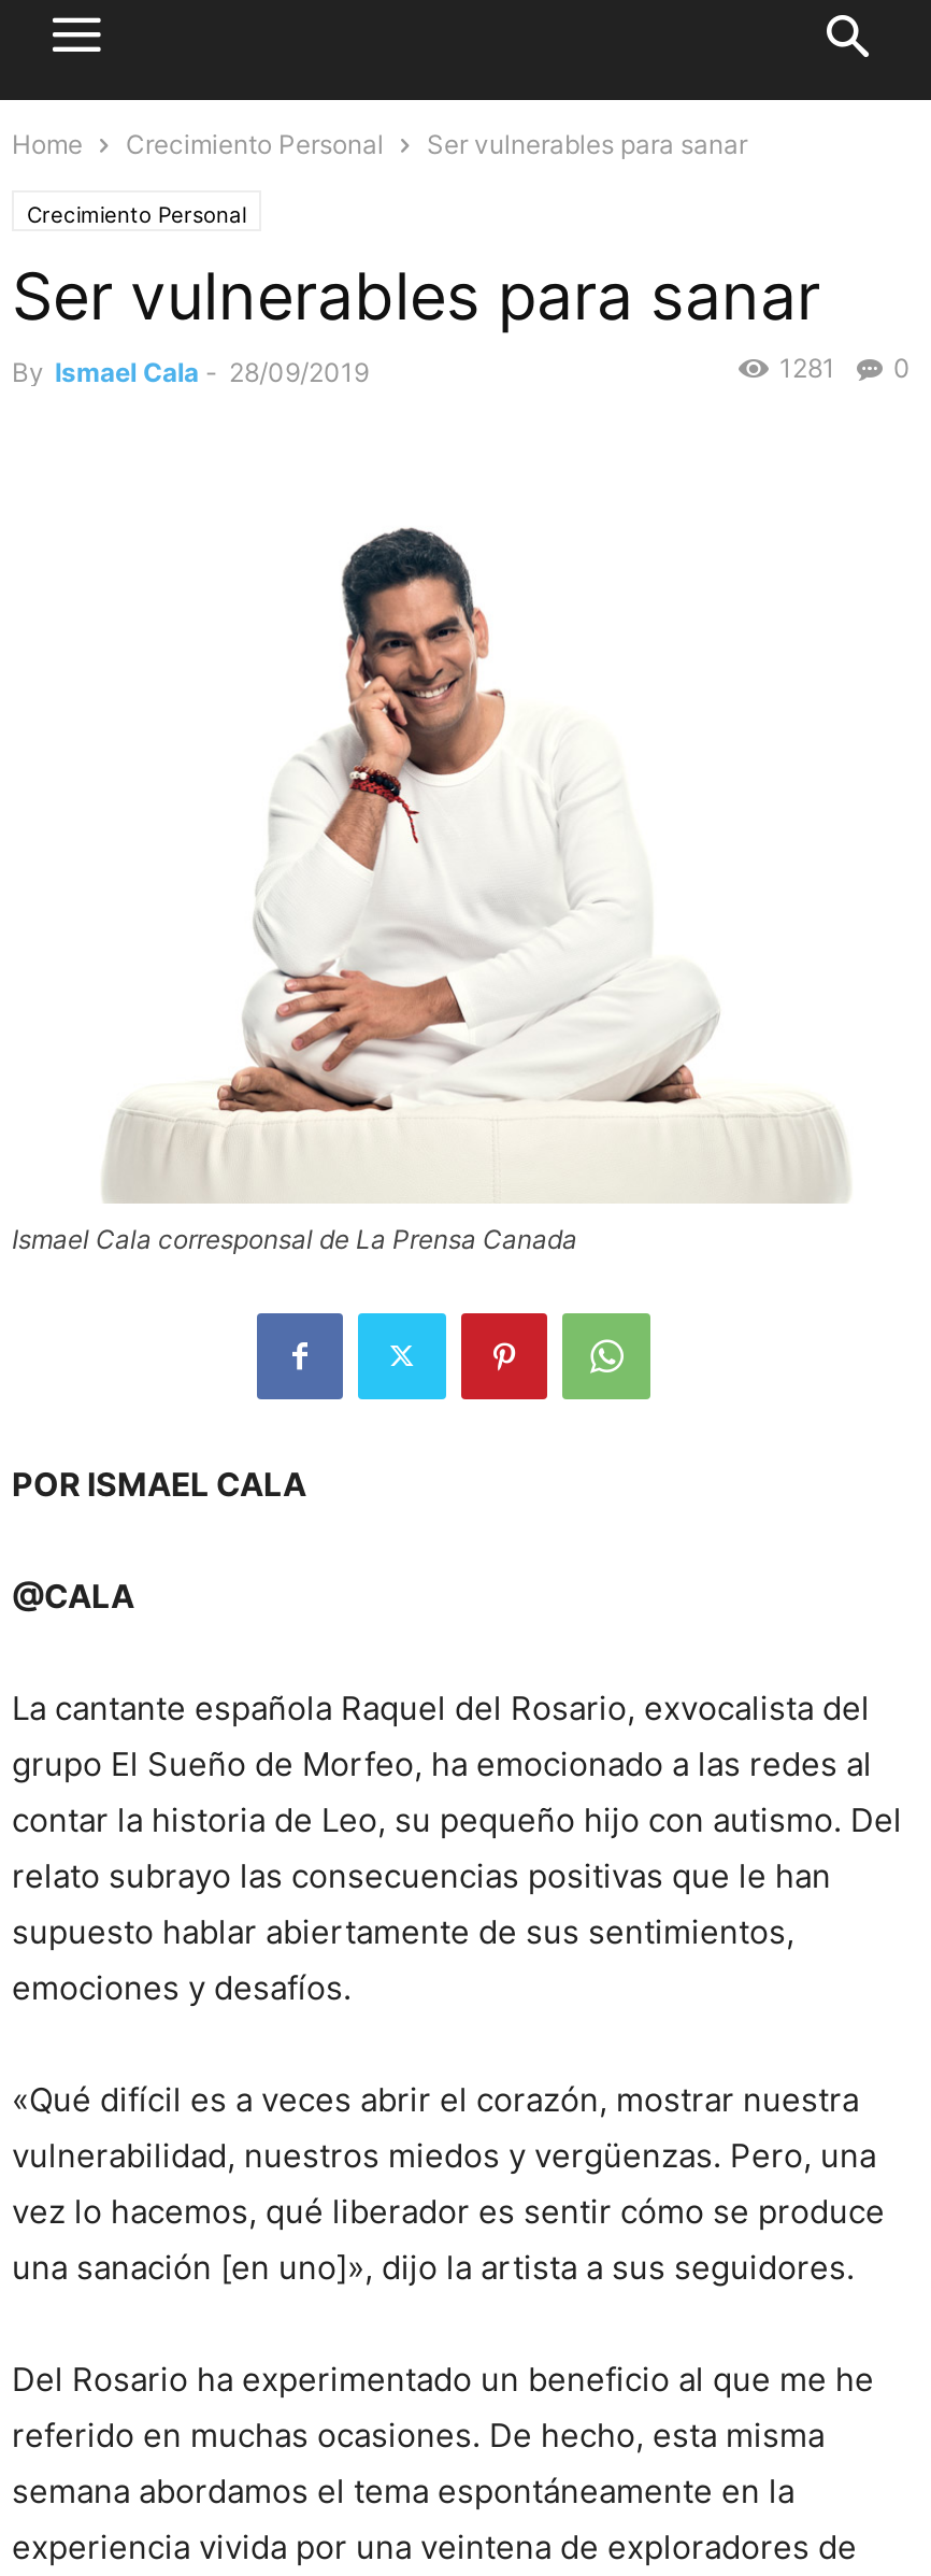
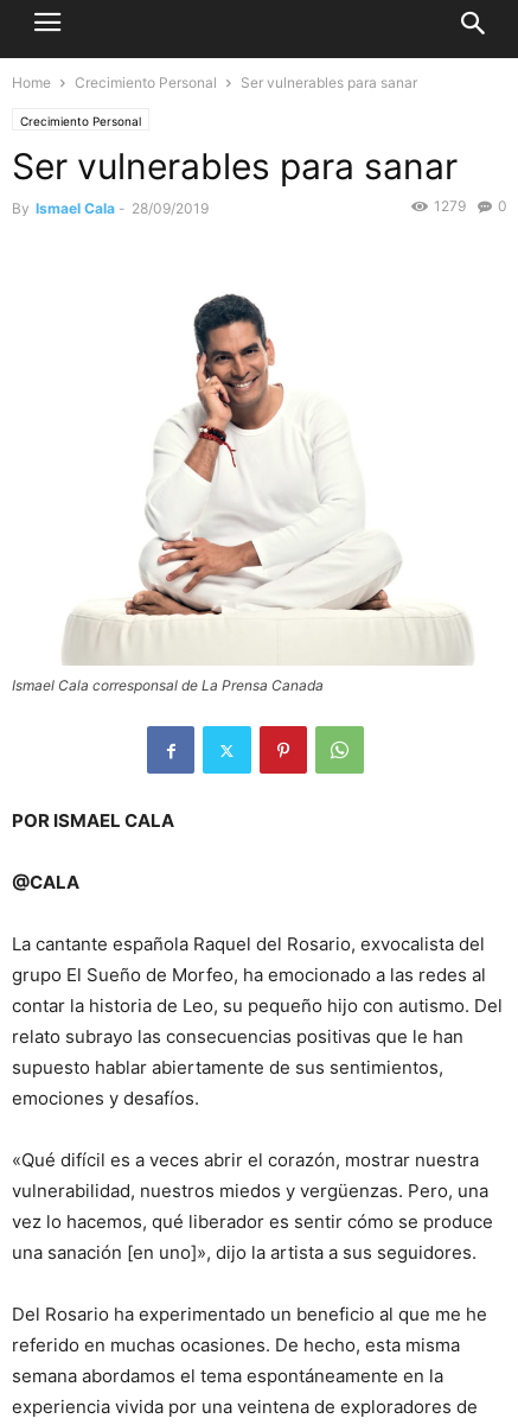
- 1281 0
+ 1279 0
